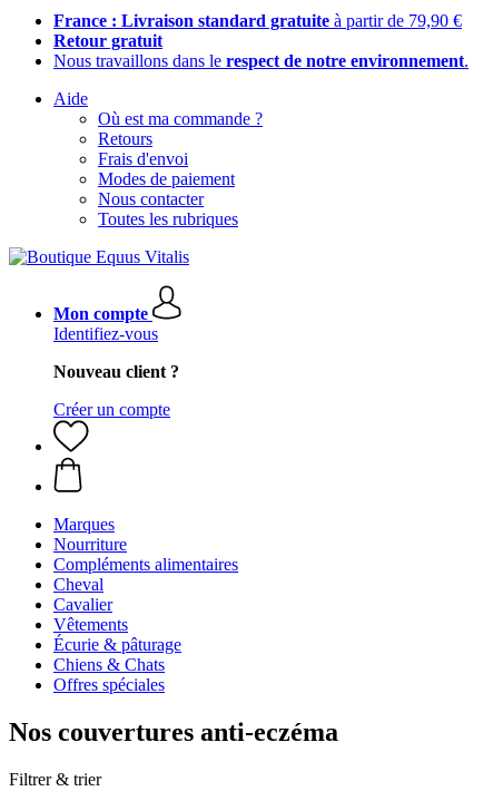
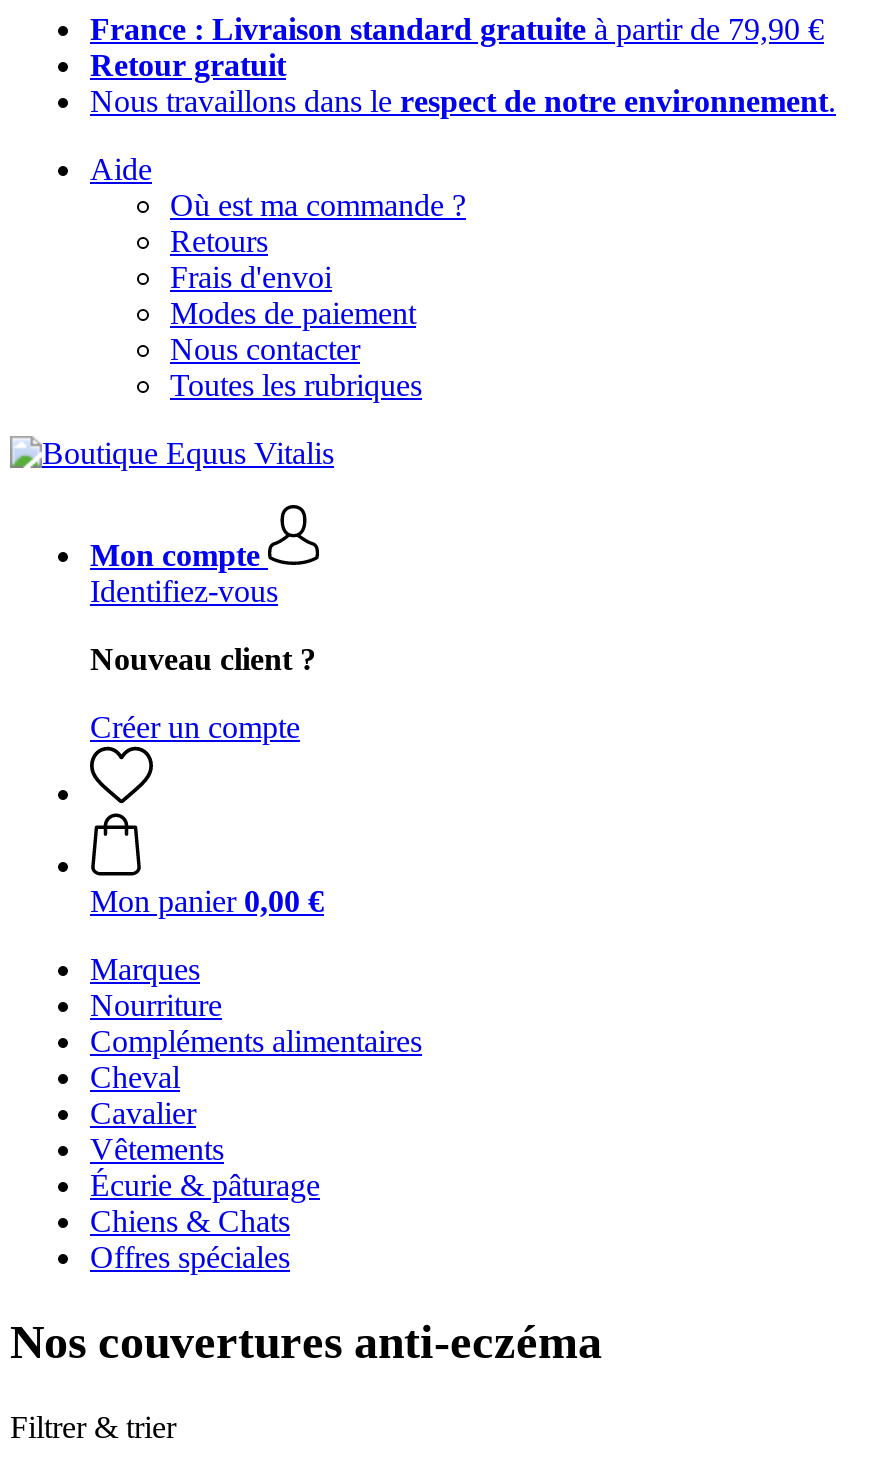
+ Mon panier 0,00 €
